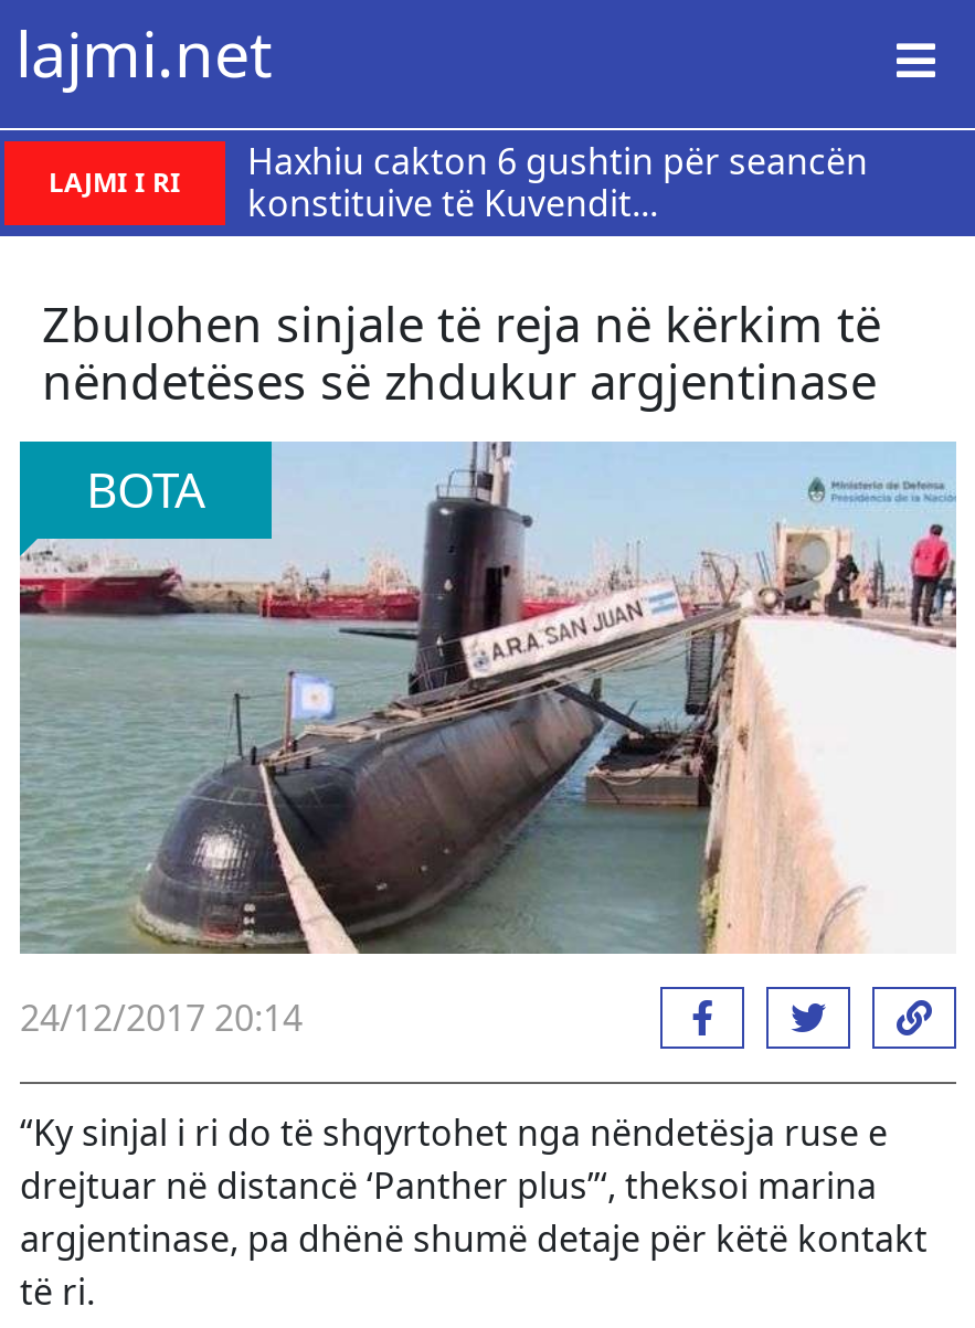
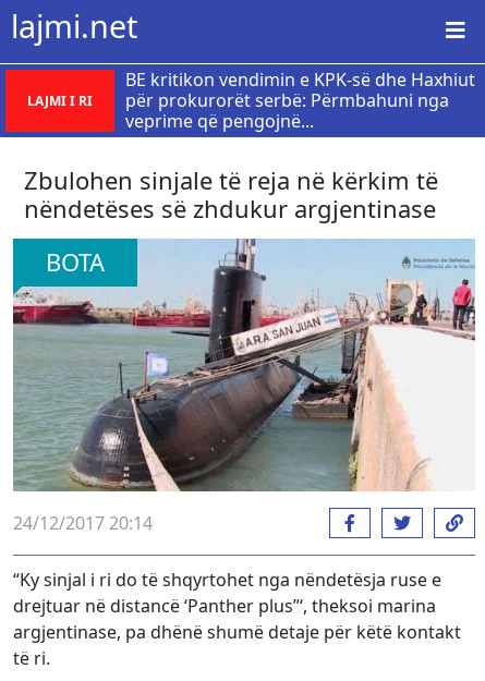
- Haxhiu cakton 6 gushtin për seancën
- konstituive të Kuvendit...
+ BE kritikon vendimin e KPK-së dhe Haxhiut
+ për prokurorët serbë: Përmbahuni nga
+ veprime që pengojnë...
